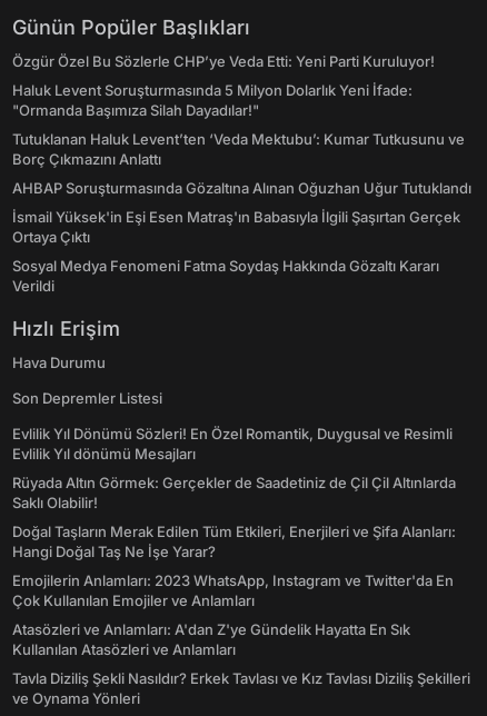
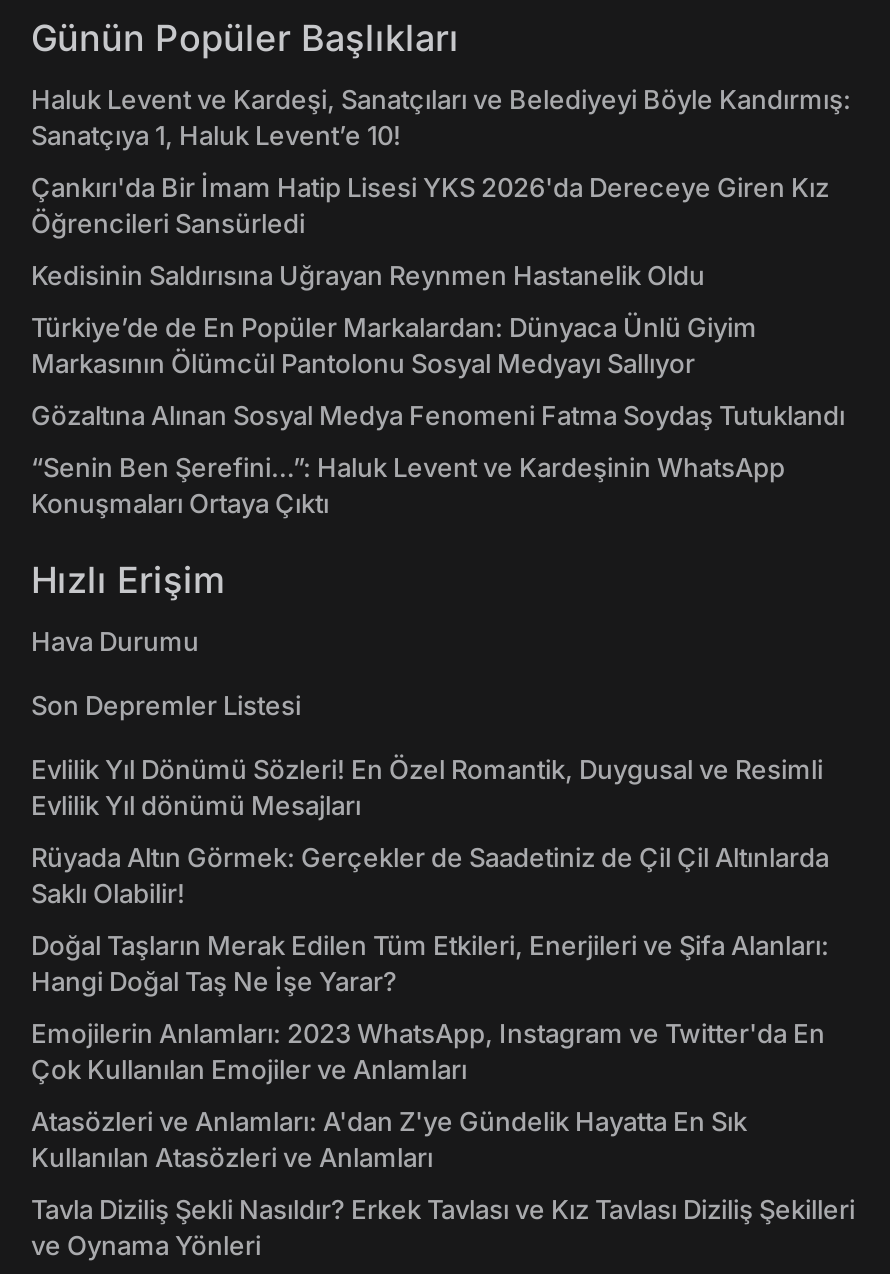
- Özgür Özel Bu Sözlerle CHP’ye Veda Etti: Yeni Parti Kuruluyor!
+ Haluk Levent ve Kardeşi, Sanatçıları ve Belediyeyi Böyle Kandırmış:
+ Sanatçıya 1, Haluk Levent’e 10!

- Haluk Levent Soruşturmasında 5 Milyon Dolarlık Yeni İfade:
- "Ormanda Başımıza Silah Dayadılar!"
+ Çankırı'da Bir İmam Hatip Lisesi YKS 2026'da Dereceye Giren Kız
+ Öğrencileri Sansürledi

- Tutuklanan Haluk Levent’ten ‘Veda Mektubu’: Kumar Tutkusunu ve
- Borç Çıkmazını Anlattı
+ Kedisinin Saldırısına Uğrayan Reynmen Hastanelik Oldu

- AHBAP Soruşturmasında Gözaltına Alınan Oğuzhan Uğur Tutuklandı
+ Türkiye’de de En Popüler Markalardan: Dünyaca Ünlü Giyim
+ Markasının Ölümcül Pantolonu Sosyal Medyayı Sallıyor

- İsmail Yüksek'in Eşi Esen Matraş'ın Babasıyla İlgili Şaşırtan Gerçek
- Ortaya Çıktı
+ Gözaltına Alınan Sosyal Medya Fenomeni Fatma Soydaş Tutuklandı

- Sosyal Medya Fenomeni Fatma Soydaş Hakkında Gözaltı Kararı
- Verildi
+ “Senin Ben Şerefini…”: Haluk Levent ve Kardeşinin WhatsApp
+ Konuşmaları Ortaya Çıktı
